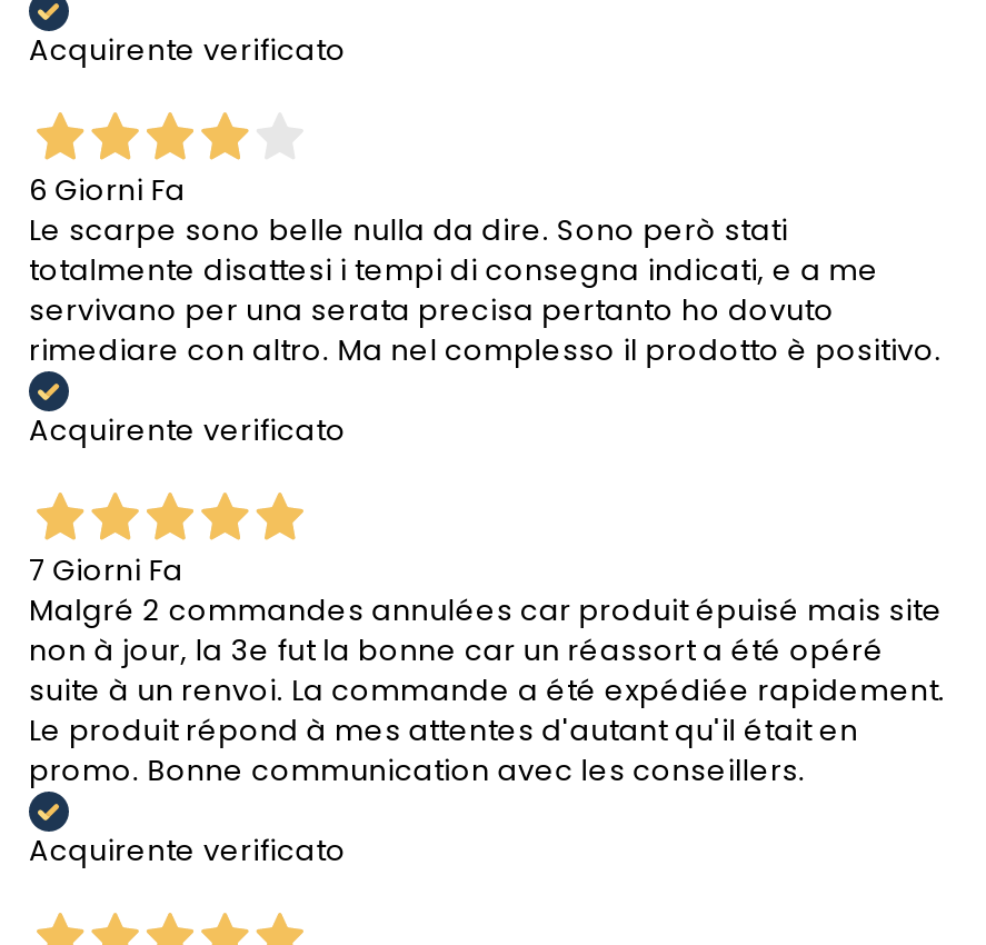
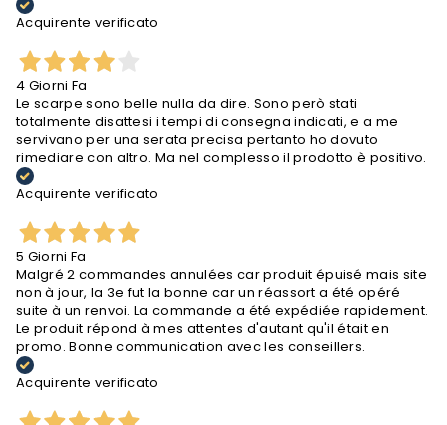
- 6 Giorni Fa
+ 4 Giorni Fa

- 7 Giorni Fa
+ 5 Giorni Fa
